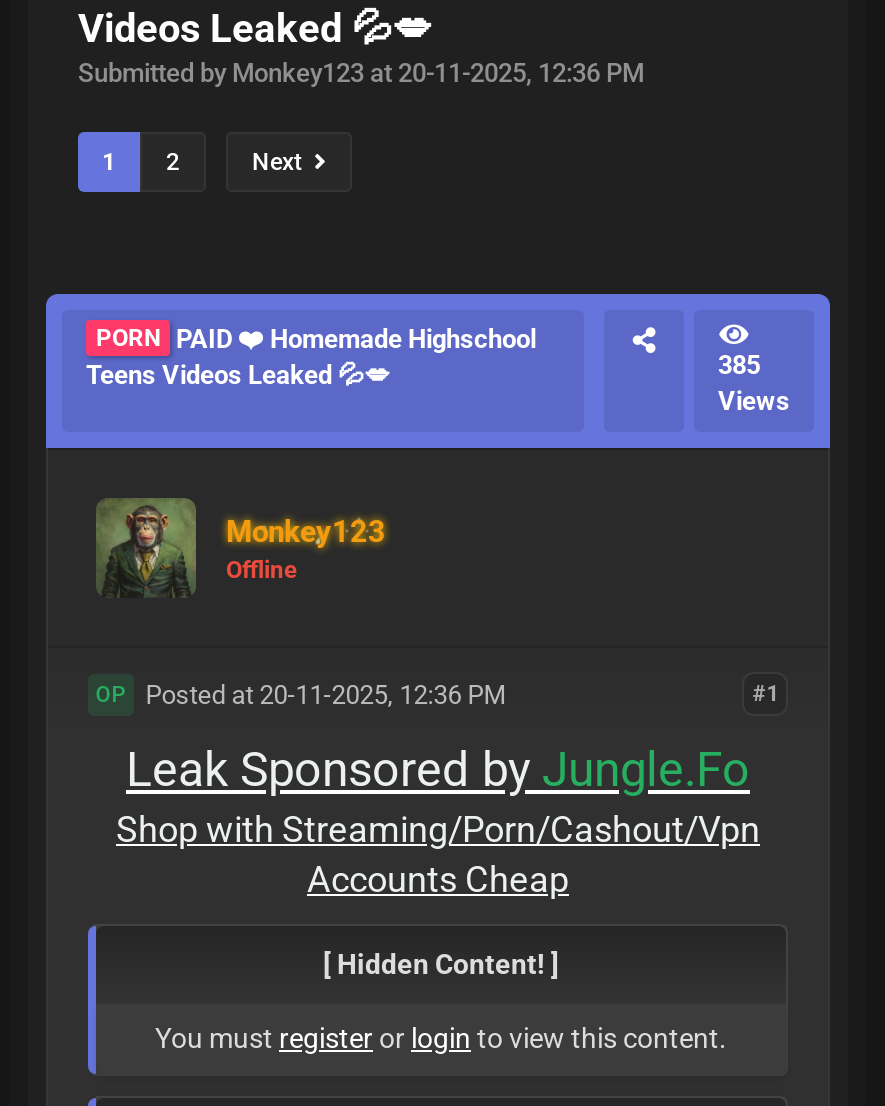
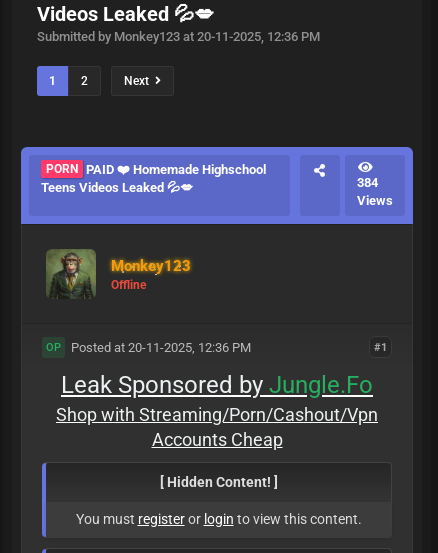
- 385
+ 384
